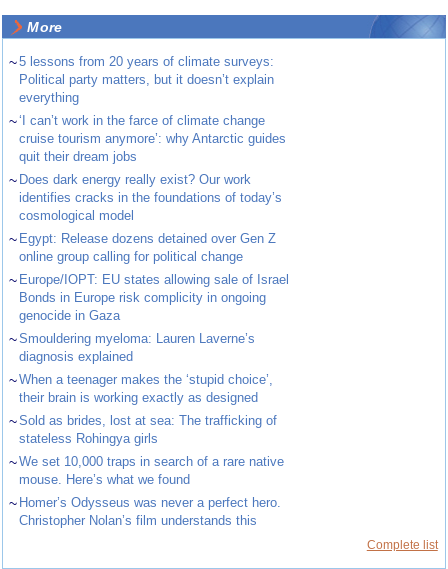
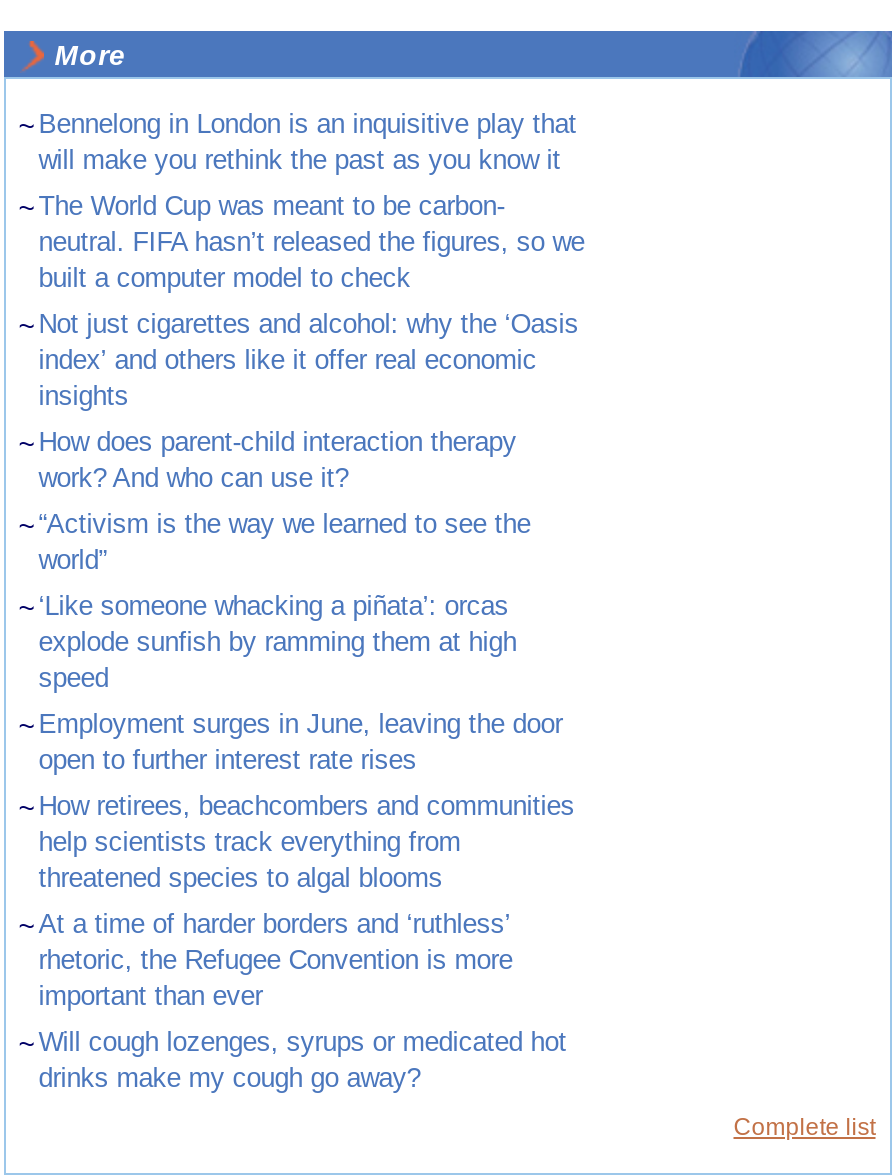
- ~ 5 lessons from 20 years of climate surveys:
- Political party matters, but it doesn’t explain
- everything
+ ~ Bennelong in London is an inquisitive play that
+ will make you rethink the past as you know it

- ~ ‘I can’t work in the farce of climate change
- cruise tourism anymore’: why Antarctic guides
- quit their dream jobs
+ ~ The World Cup was meant to be carbon-
+ neutral. FIFA hasn’t released the figures, so we
+ built a computer model to check

- ~ Does dark energy really exist? Our work
- identifies cracks in the foundations of today’s
- cosmological model
+ ~ Not just cigarettes and alcohol: why the ‘Oasis
+ index’ and others like it offer real economic
+ insights

- ~ Egypt: Release dozens detained over Gen Z
- online group calling for political change
+ ~ How does parent-child interaction therapy
+ work? And who can use it?

- ~ Europe/IOPT: EU states allowing sale of Israel
- Bonds in Europe risk complicity in ongoing
- genocide in Gaza
+ ~ “Activism is the way we learned to see the
+ world”

- ~ Smouldering myeloma: Lauren Laverne’s
- diagnosis explained
+ ~ ‘Like someone whacking a piñata’: orcas
+ explode sunfish by ramming them at high
+ speed

- ~ When a teenager makes the ‘stupid choice’,
- their brain is working exactly as designed
+ ~ Employment surges in June, leaving the door
+ open to further interest rate rises

- ~ Sold as brides, lost at sea: The trafficking of
- stateless Rohingya girls
+ ~ How retirees, beachcombers and communities
+ help scientists track everything from
+ threatened species to algal blooms

- ~ We set 10,000 traps in search of a rare native
- mouse. Here’s what we found
+ ~ At a time of harder borders and ‘ruthless’
+ rhetoric, the Refugee Convention is more
+ important than ever

- ~ Homer’s Odysseus was never a perfect hero.
- Christopher Nolan’s film understands this
+ ~ Will cough lozenges, syrups or medicated hot
+ drinks make my cough go away?
